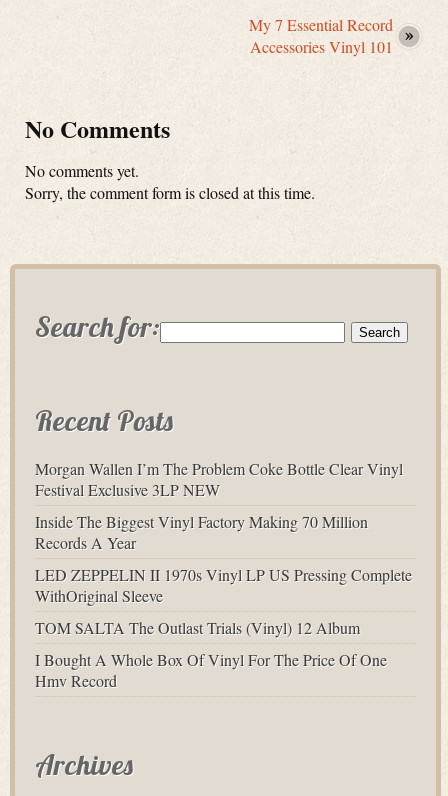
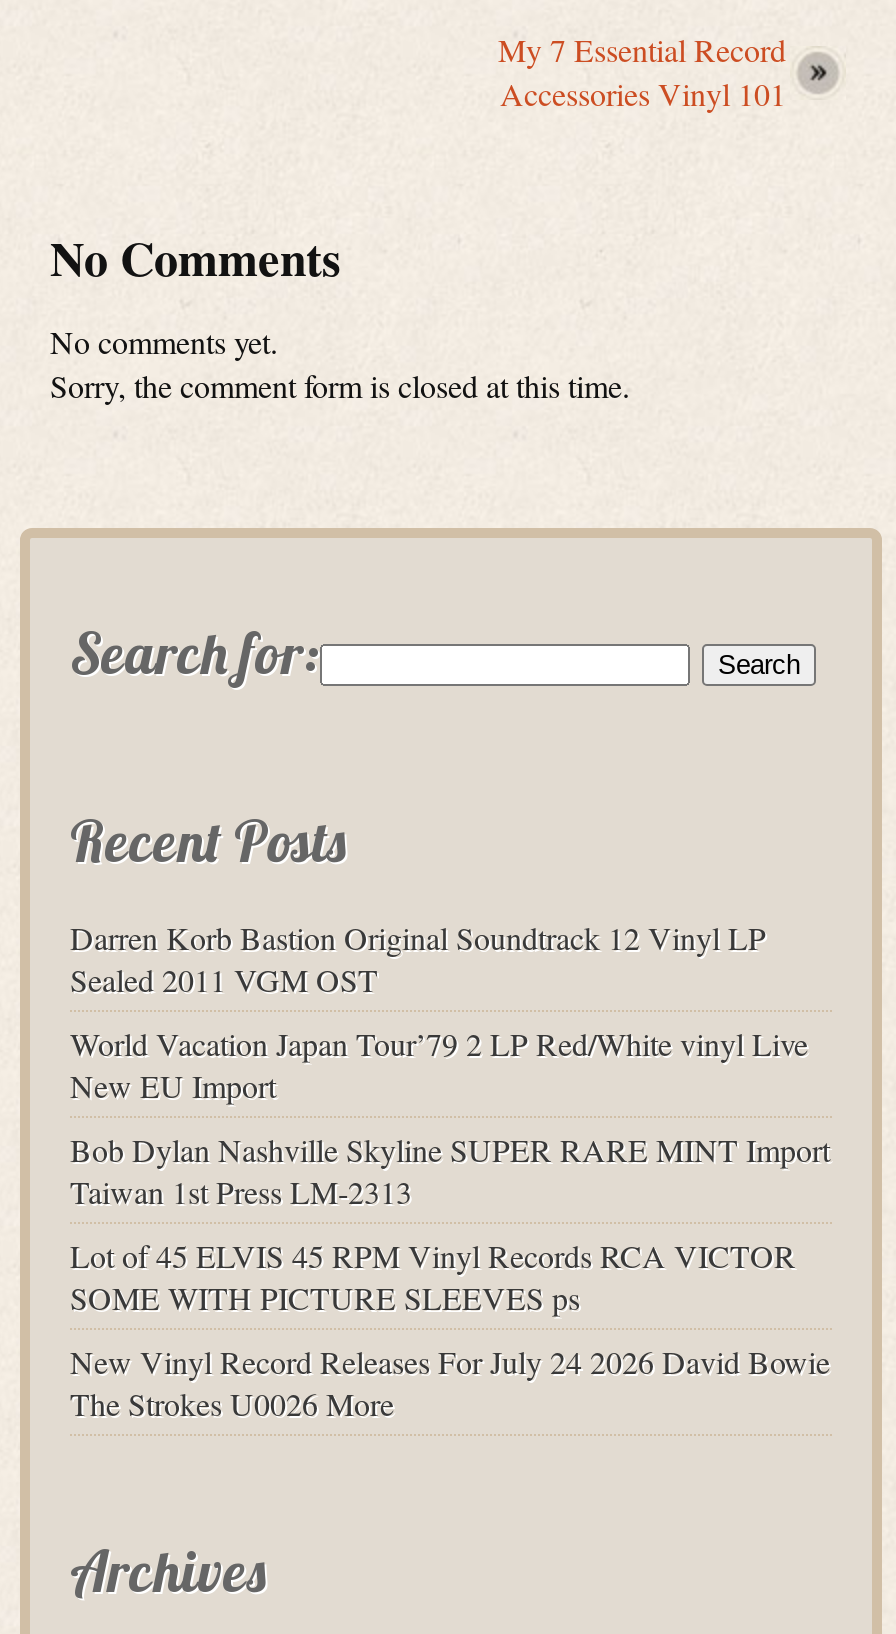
- Morgan Wallen I’m The Problem Coke Bottle Clear Vinyl
- Festival Exclusive 3LP NEW
+ Darren Korb Bastion Original Soundtrack 12 Vinyl LP
+ Sealed 2011 VGM OST

- Inside The Biggest Vinyl Factory Making 70 Million
- Records A Year
+ World Vacation Japan Tour’79 2 LP Red/White vinyl Live
+ New EU Import

- LED ZEPPELIN II 1970s Vinyl LP US Pressing Complete
- WithOriginal Sleeve
+ Bob Dylan Nashville Skyline SUPER RARE MINT Import
+ Taiwan 1st Press LM-2313

- TOM SALTA The Outlast Trials (Vinyl) 12 Album
+ Lot of 45 ELVIS 45 RPM Vinyl Records RCA VICTOR
+ SOME WITH PICTURE SLEEVES ps

- I Bought A Whole Box Of Vinyl For The Price Of One
- Hmv Record
+ New Vinyl Record Releases For July 24 2026 David Bowie
+ The Strokes U0026 More
